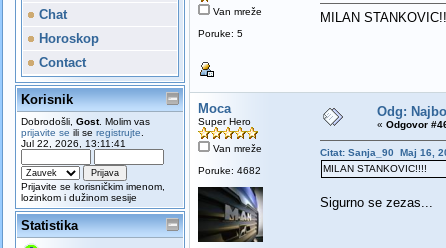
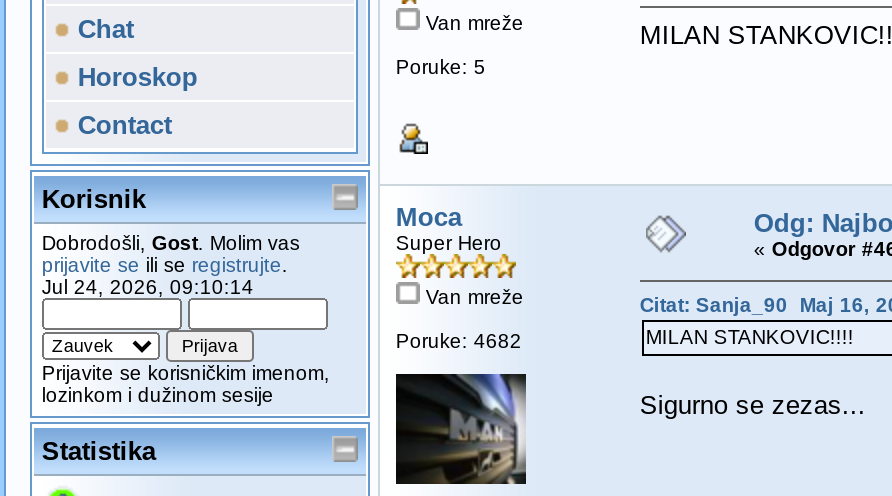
- Jul 22, 2026, 13:11:41
+ Jul 24, 2026, 09:10:14
